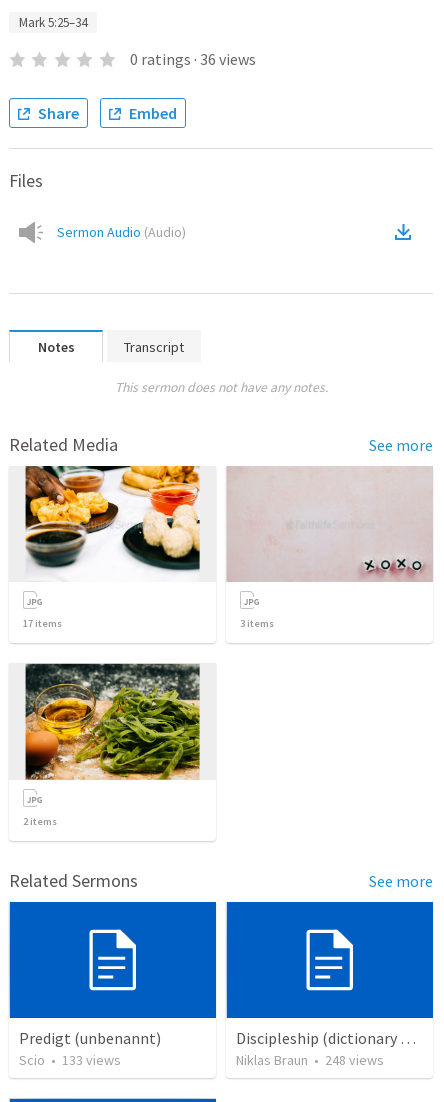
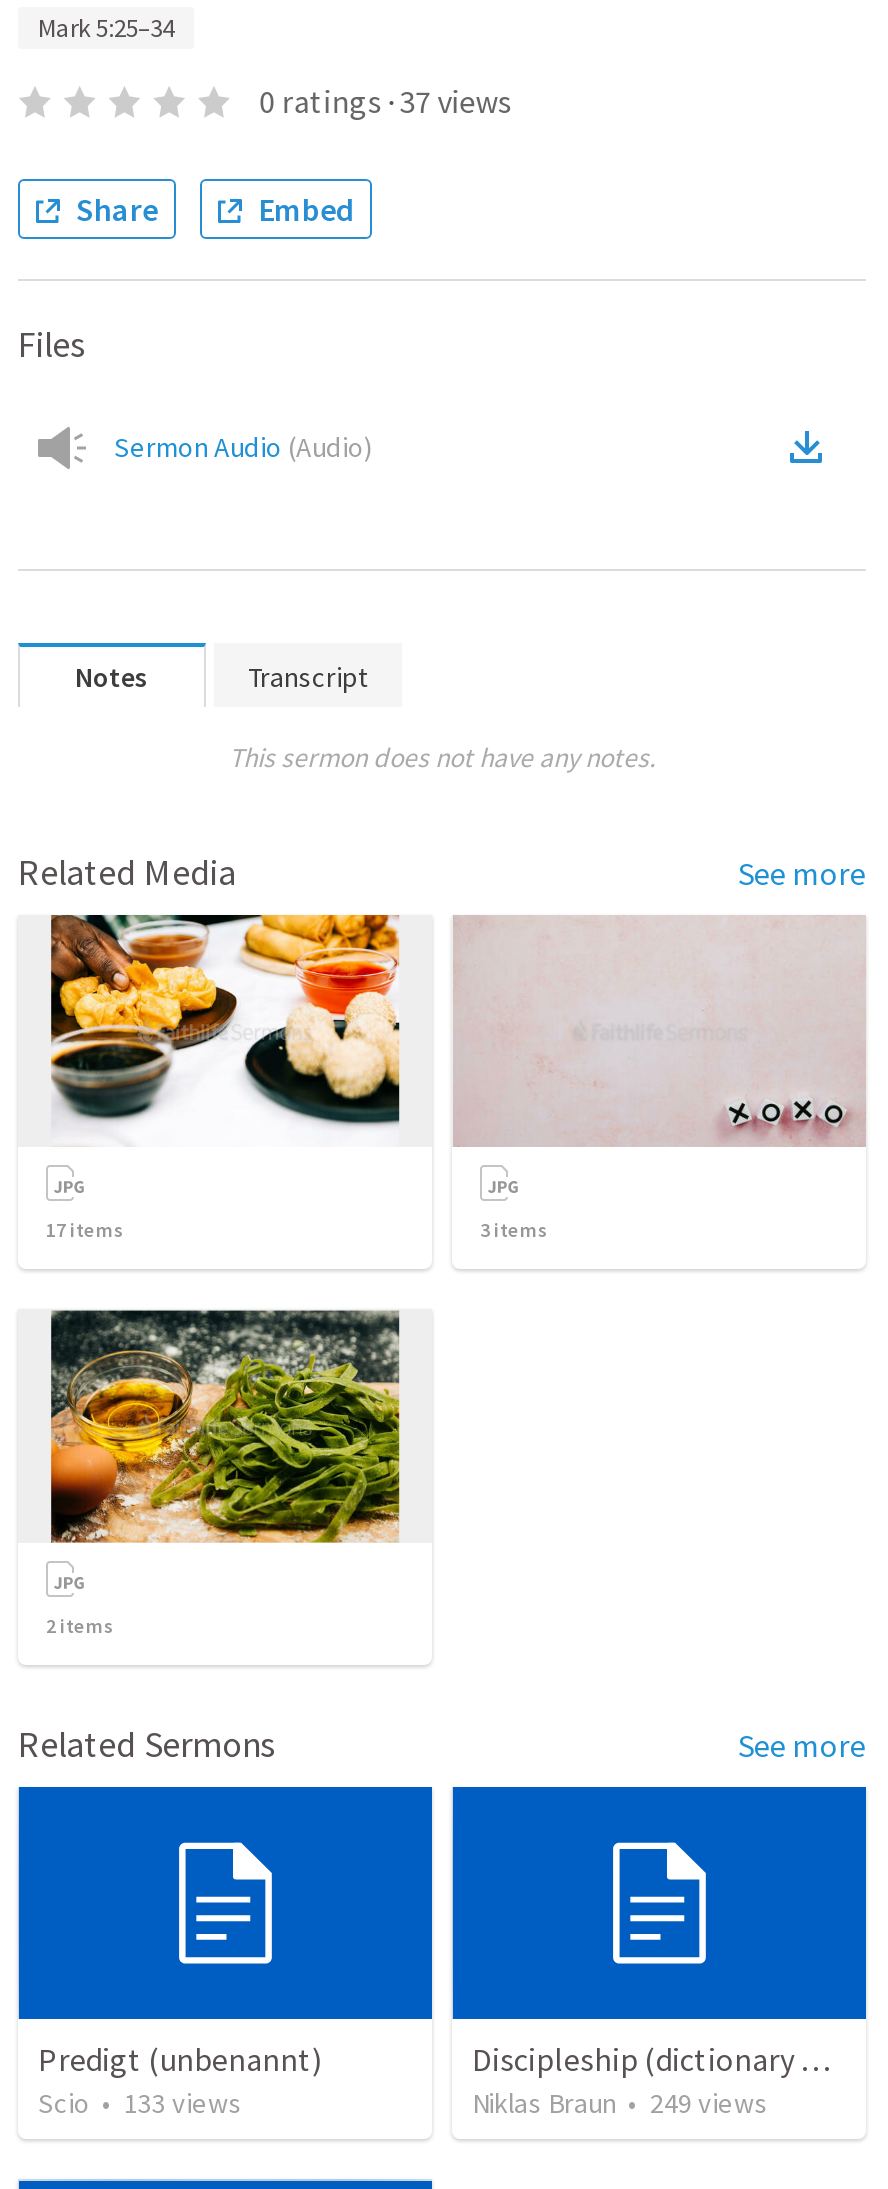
- 0 ratings · 36 views
+ 0 ratings · 37 views

- Niklas Braun • 248 views
+ Niklas Braun • 249 views
